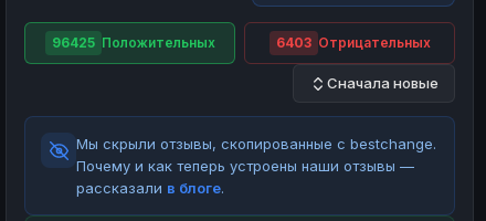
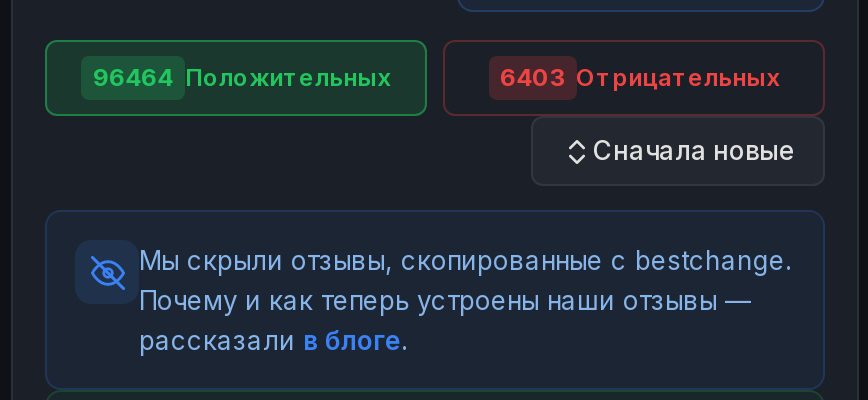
- 96425 Положительных
+ 96464 Положительных
